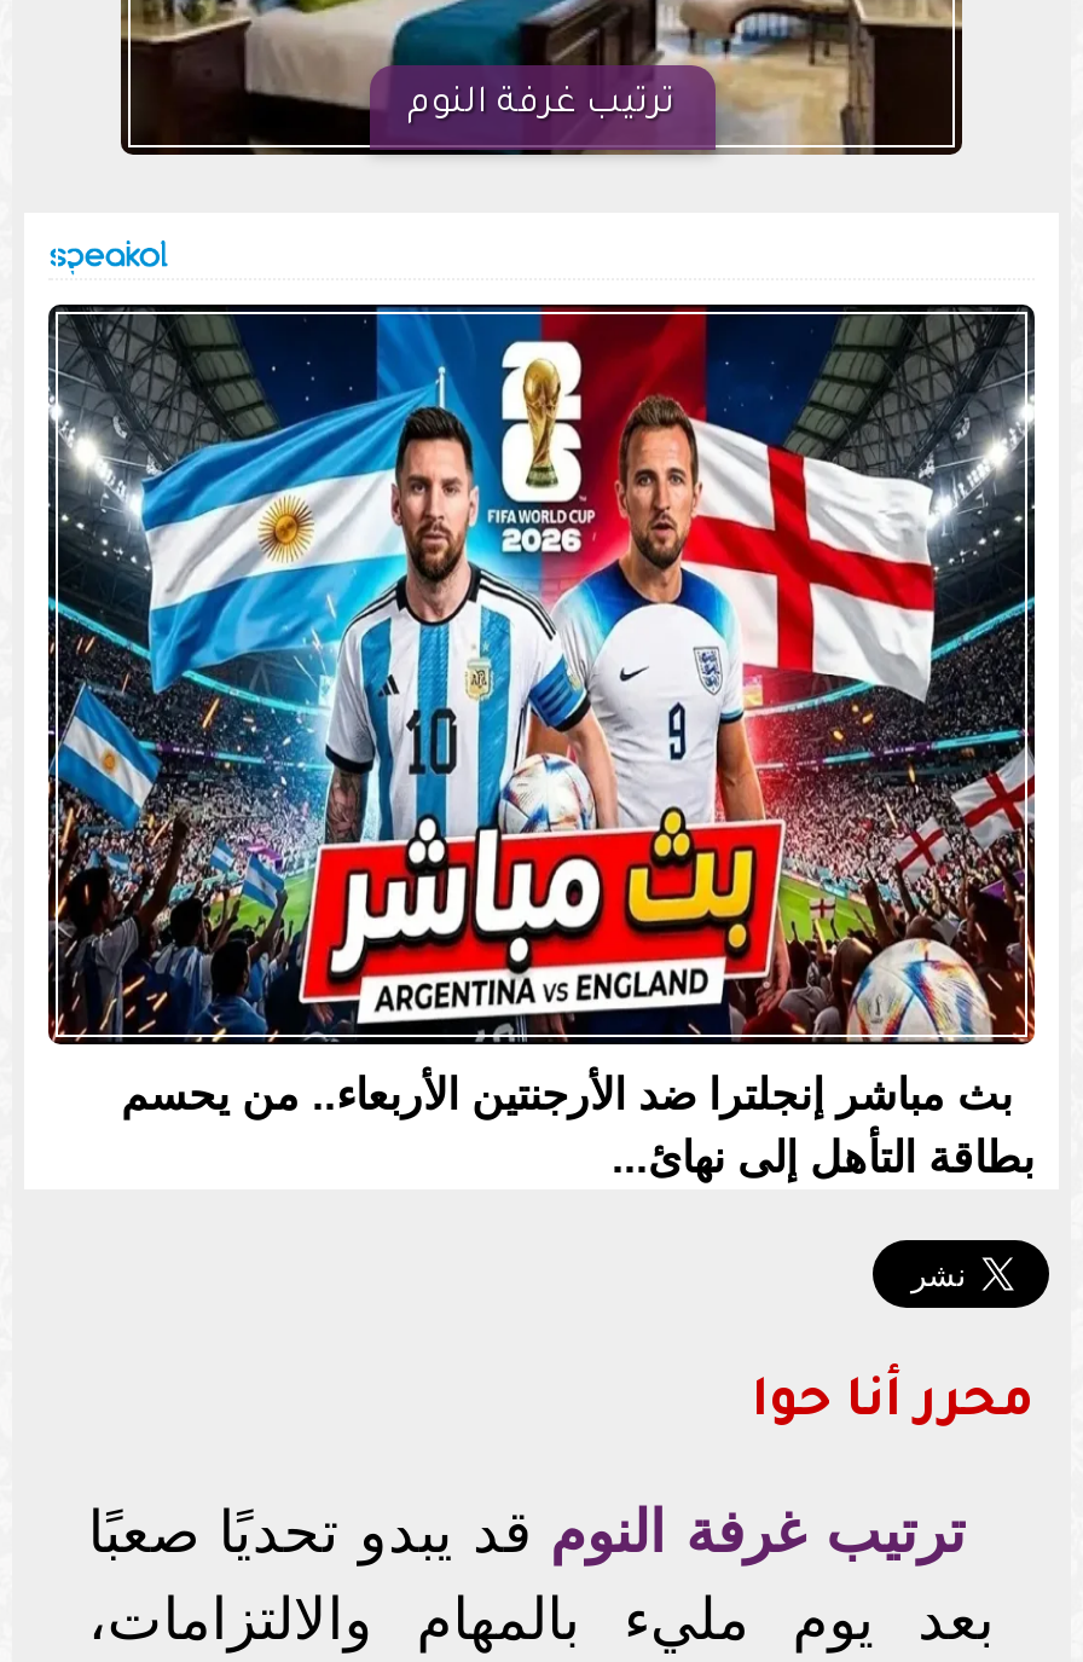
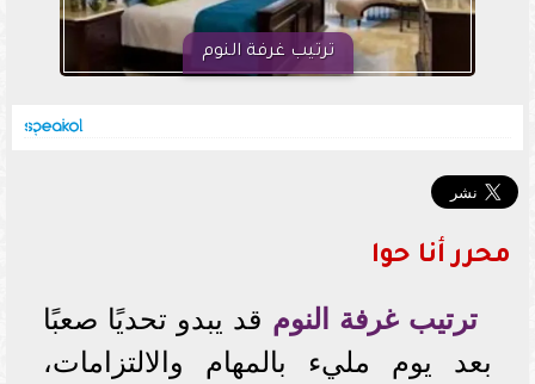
- [image]
- بث مباشر إنجلترا ضد الأرجنتين الأربعاء.. من يحسم
- بطاقة التأهل إلى نهائ...
